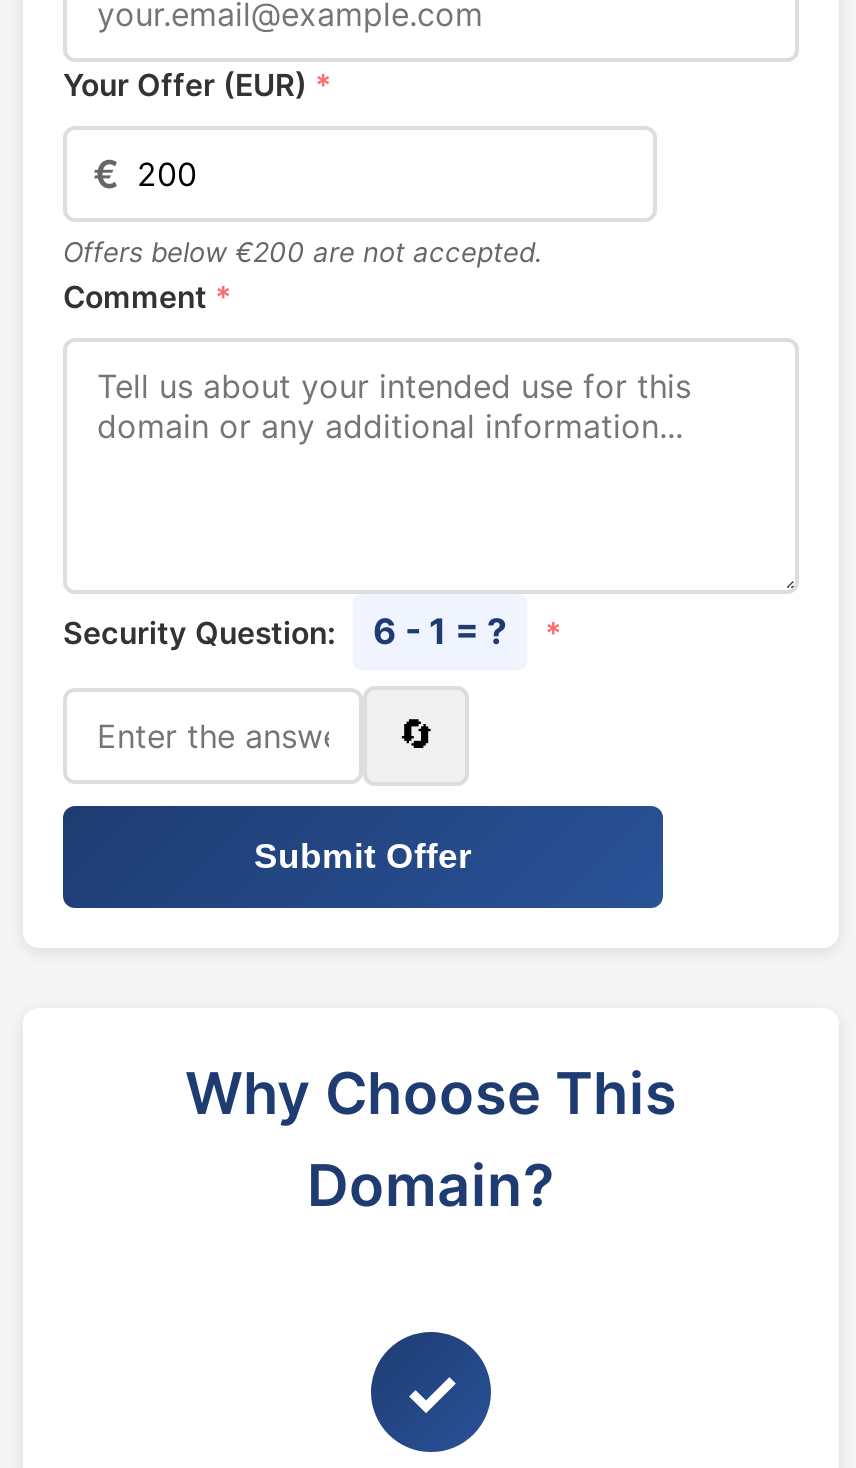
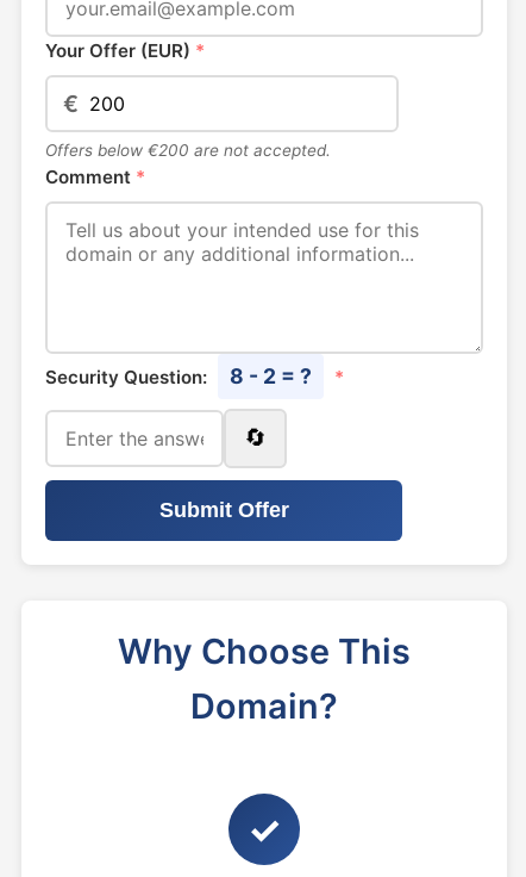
- 6 - 1 = ?
+ 8 - 2 = ?
